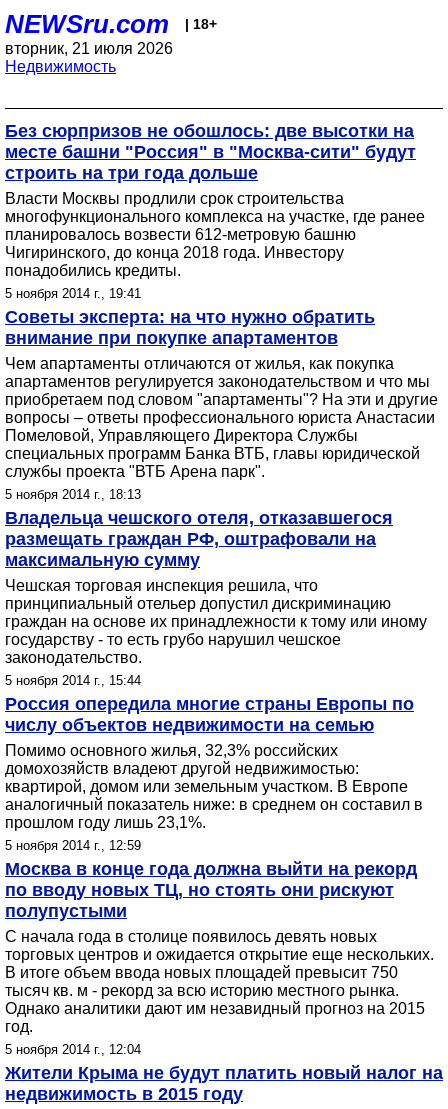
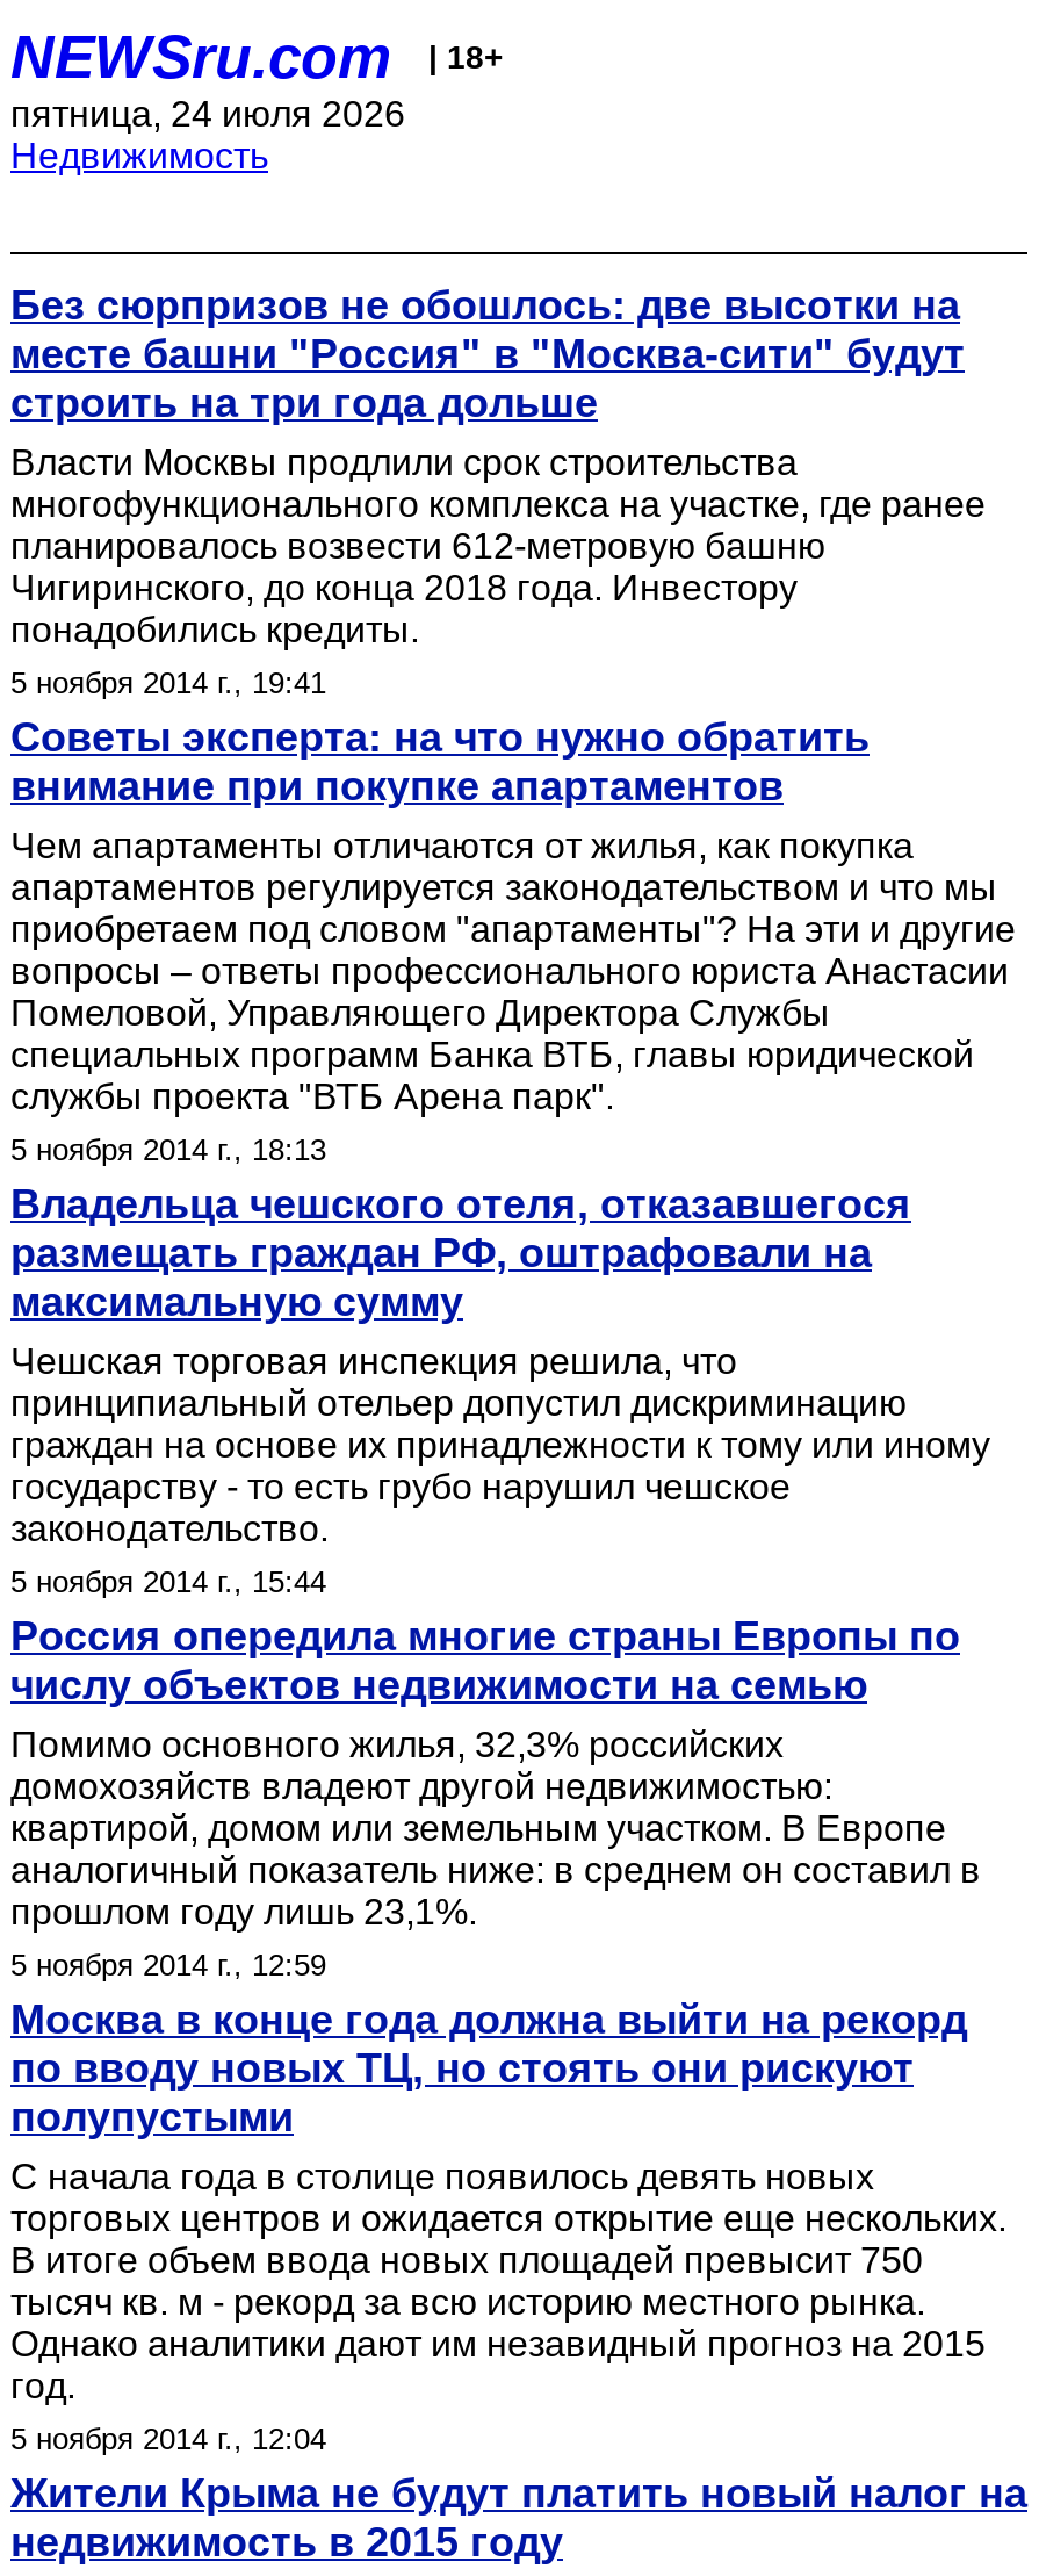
- вторник, 21 июля 2026
+ пятница, 24 июля 2026
